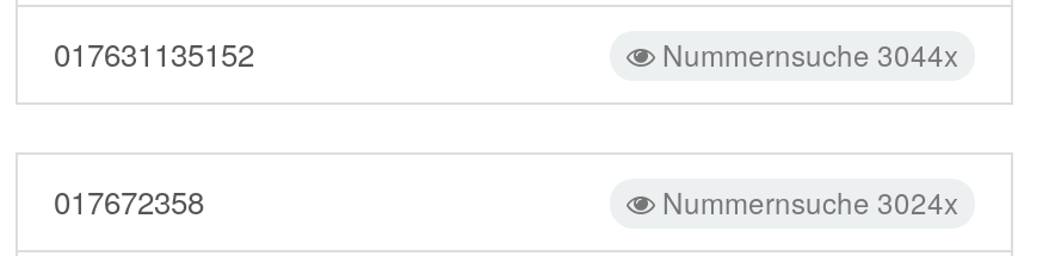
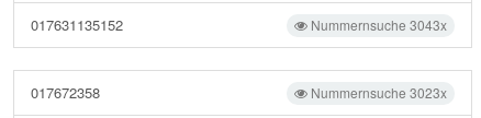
- Nummernsuche 3044x
+ Nummernsuche 3043x

- Nummernsuche 3024x
+ Nummernsuche 3023x
